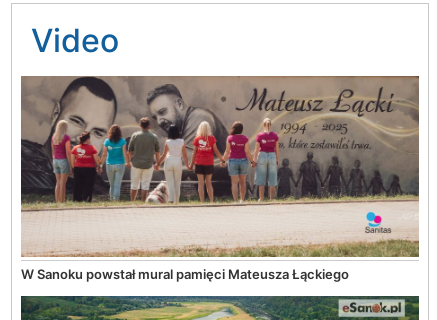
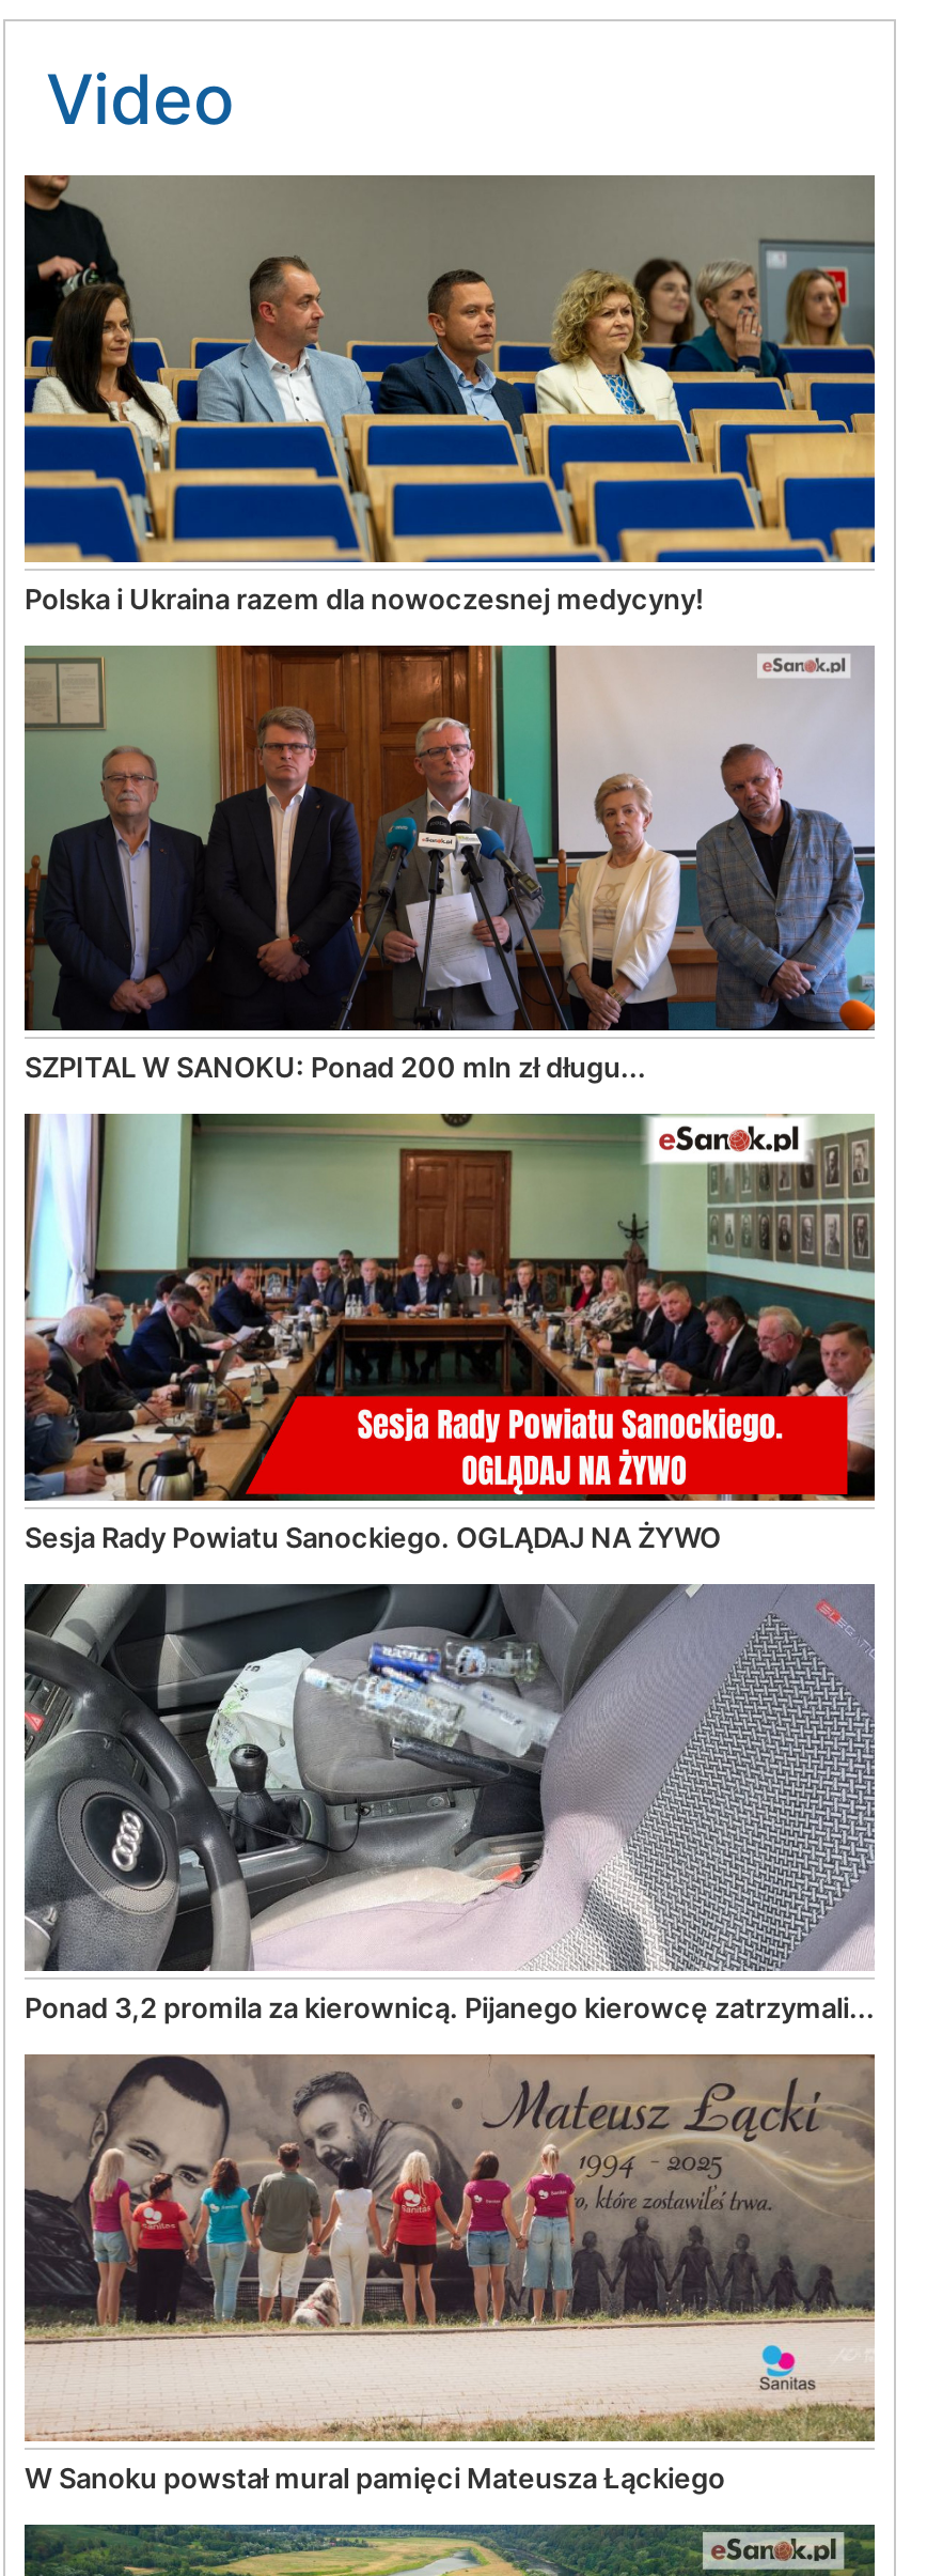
+ [image]
+ Polska i Ukraina razem dla nowoczesnej medycyny!

+ [image]
+ SZPITAL W SANOKU: Ponad 200 mln zł długu...

+ [image]
+ Sesja Rady Powiatu Sanockiego. OGLĄDAJ NA ŻYWO

+ [image]
+ Ponad 3,2 promila za kierownicą. Pijanego kierowcę zatrzymali...
